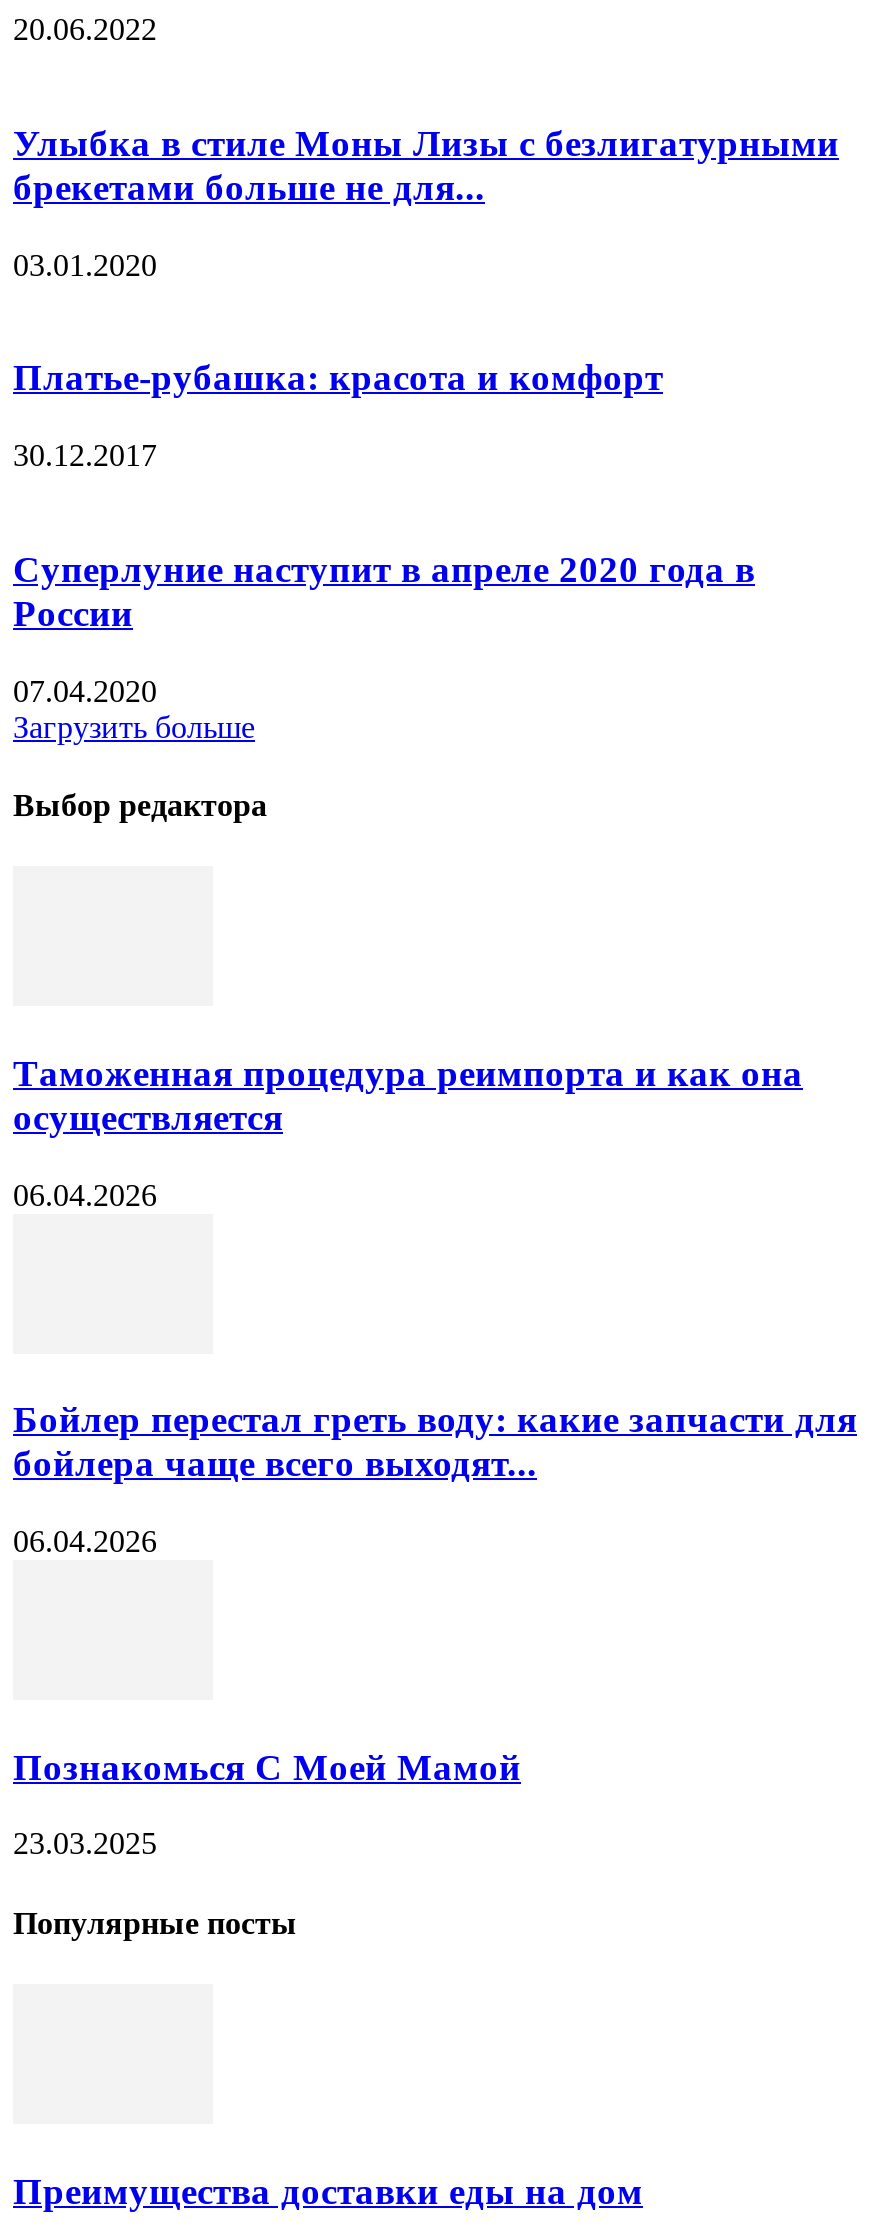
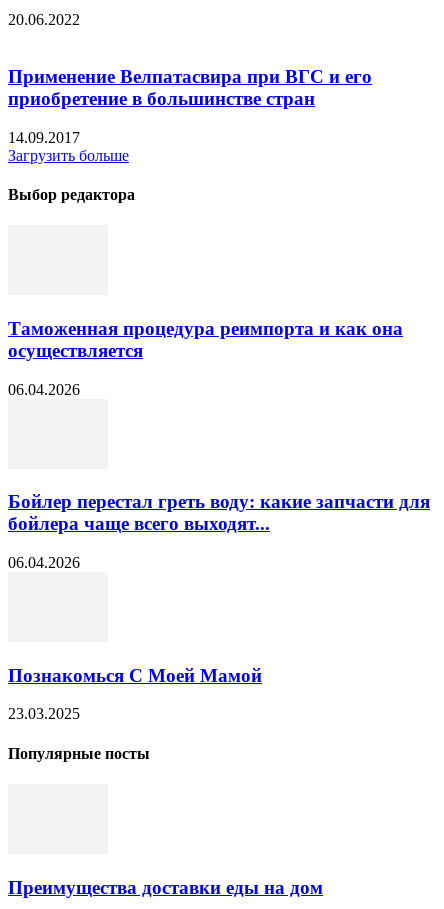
- Улыбка в стиле Моны Лизы с безлигатурными
- брекетами больше не для...
- 03.01.2020
- Платье-рубашка: красота и комфорт
- 30.12.2017
- Суперлуние наступит в апреле 2020 года в
- России
- 07.04.2020
+ Применение Велпатасвира при ВГС и его
+ приобретение в большинстве стран
+ 14.09.2017
